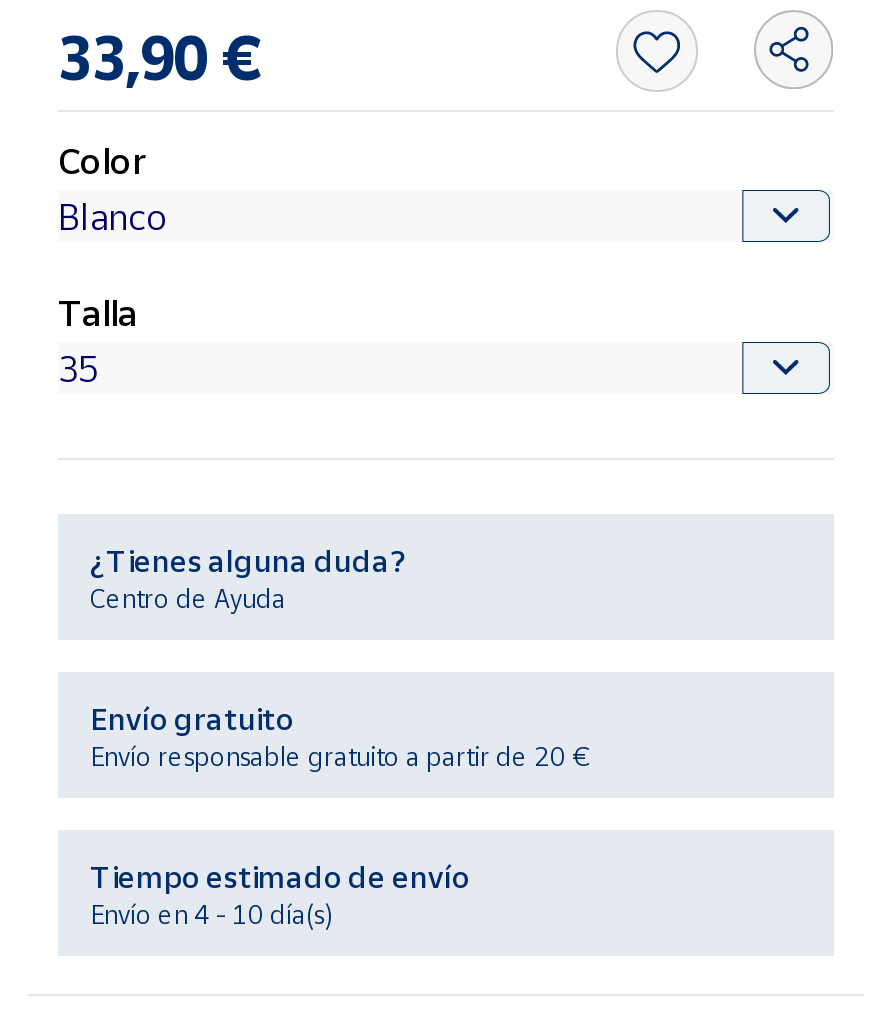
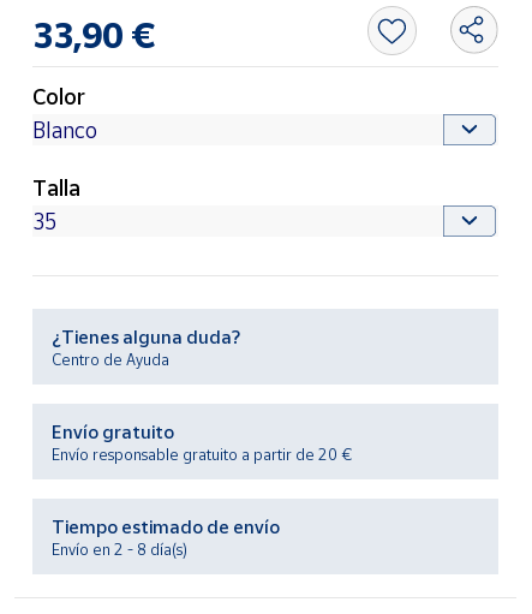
- Envío en 4 - 10 día(s)
+ Envío en 2 - 8 día(s)
